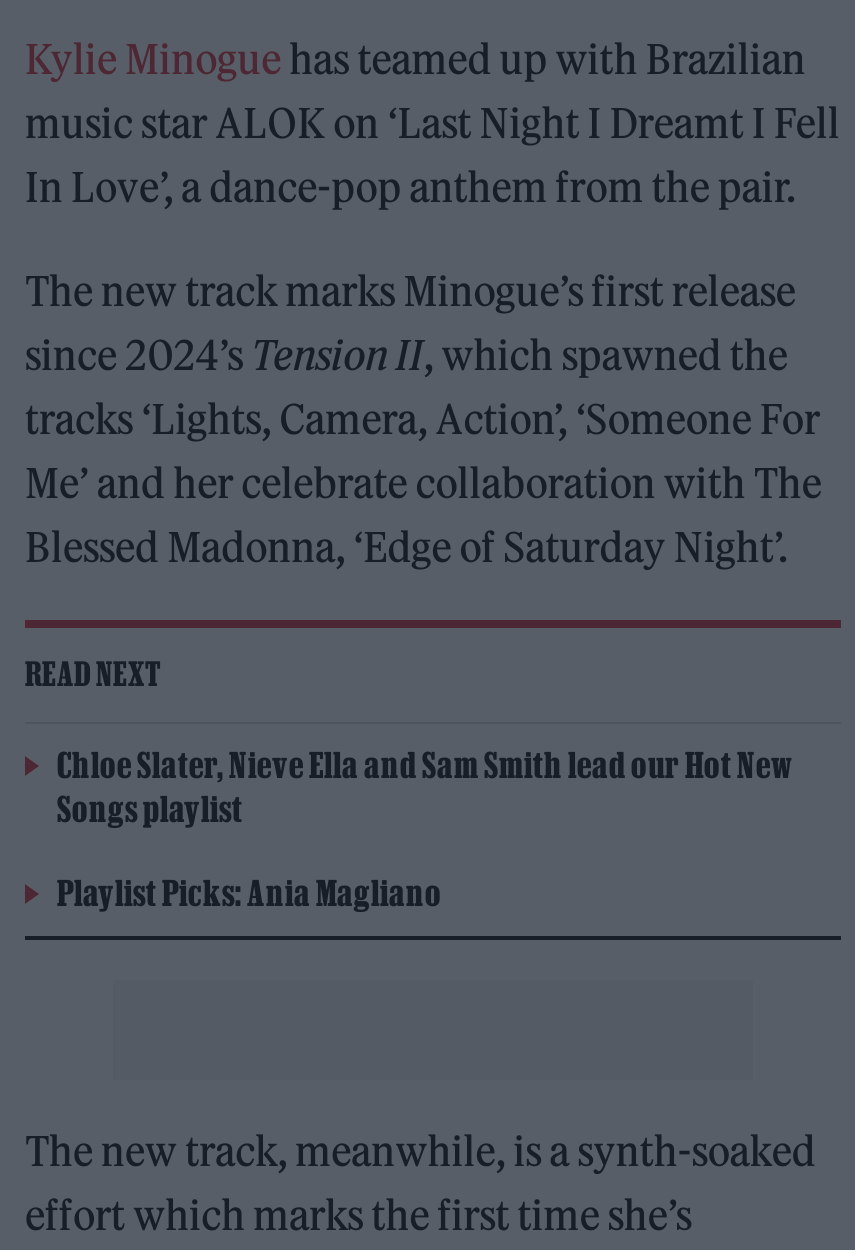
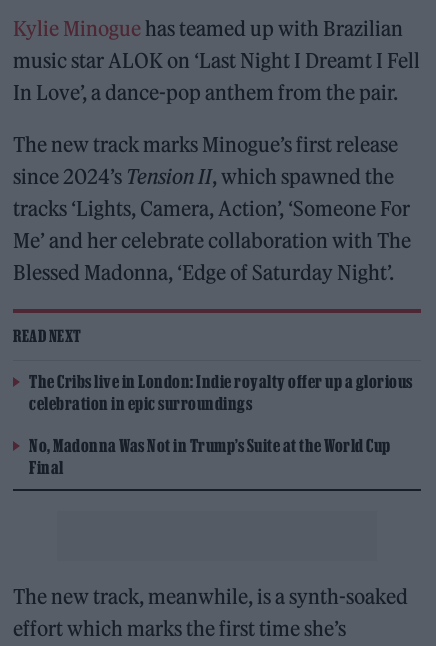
- Chloe Slater, Nieve Ella and Sam Smith lead our Hot New
- Songs playlist
+ The Cribs live in London: Indie royalty offer up a glorious
+ celebration in epic surroundings

- Playlist Picks: Ania Magliano
+ No, Madonna Was Not in Trump’s Suite at the World Cup
+ Final
